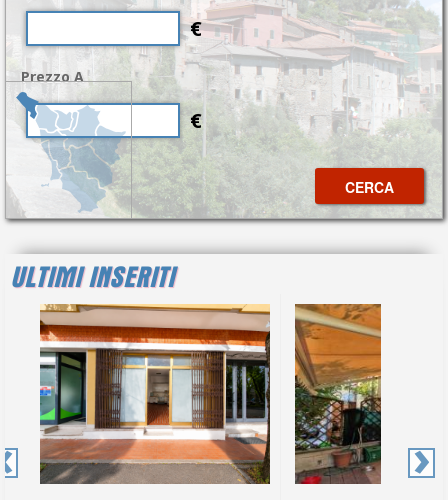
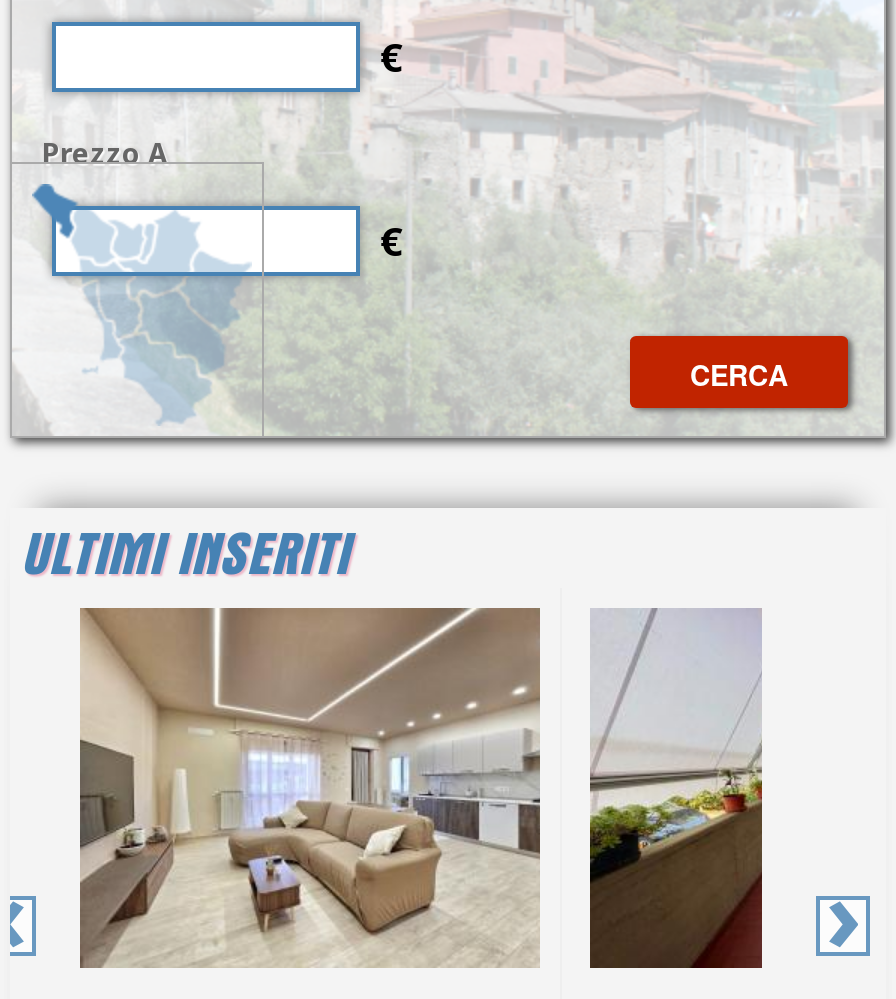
- [image]
+ [image]

- [image]
+ [image]
